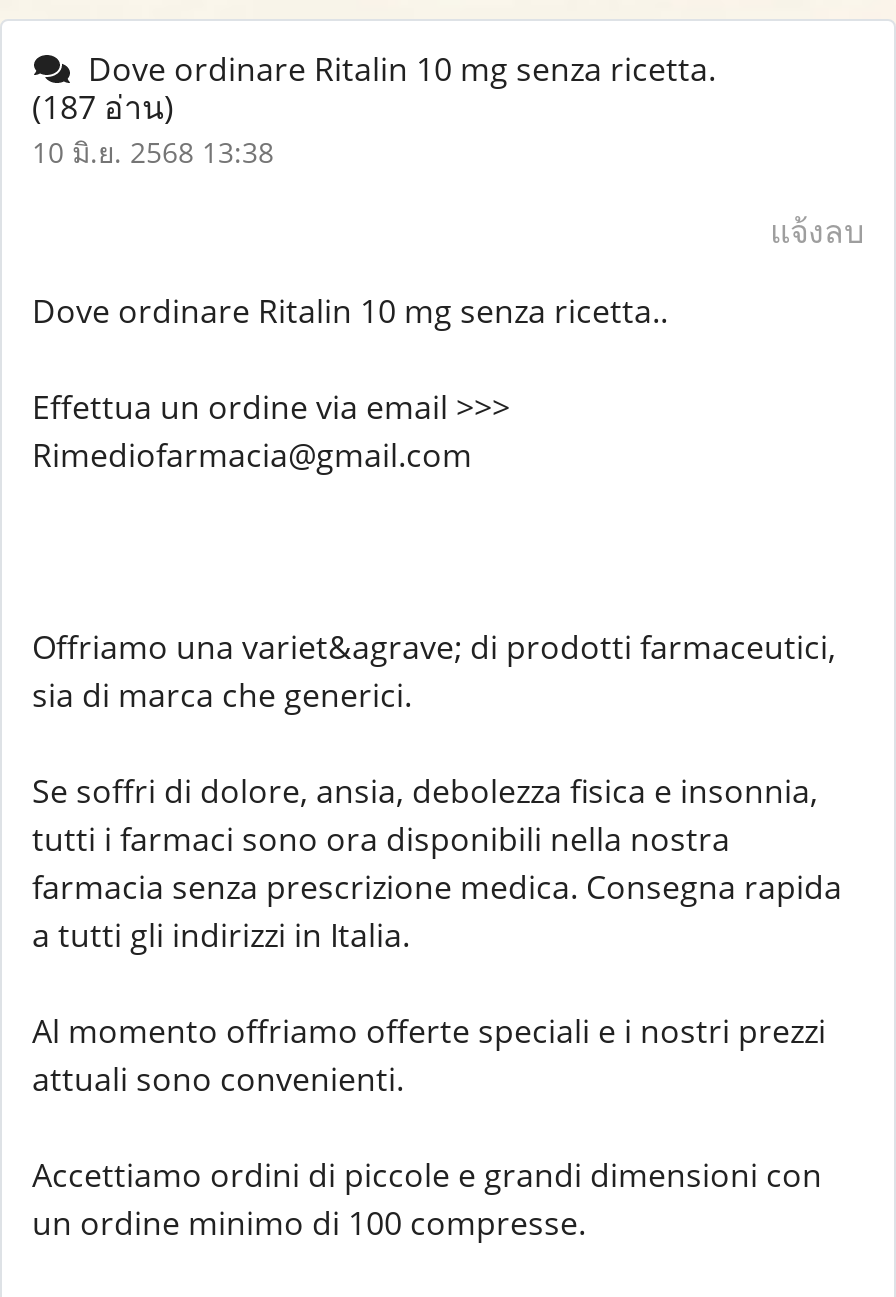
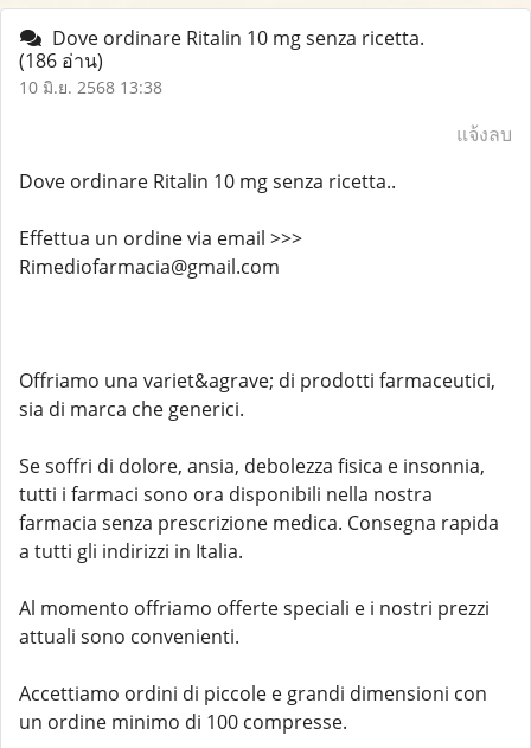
- (187 อ่าน)
+ (186 อ่าน)
